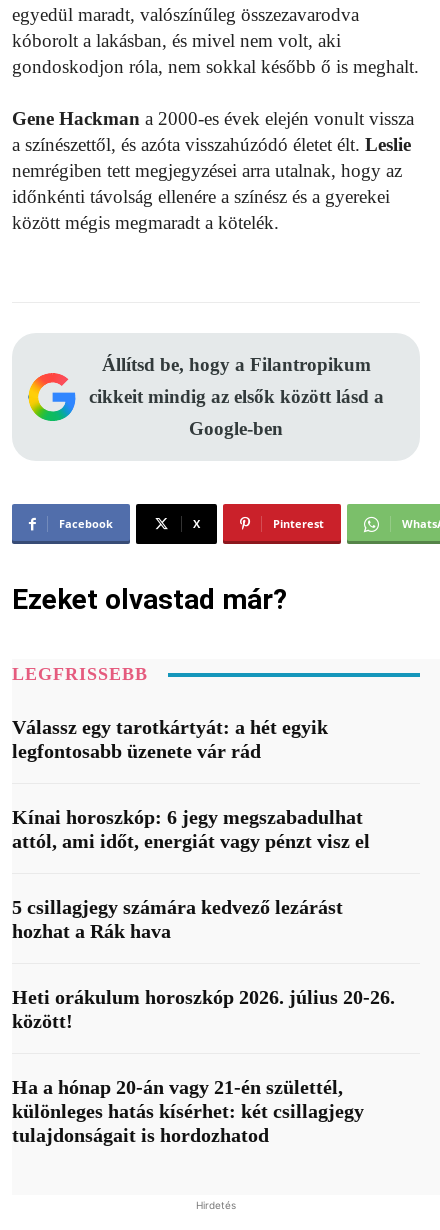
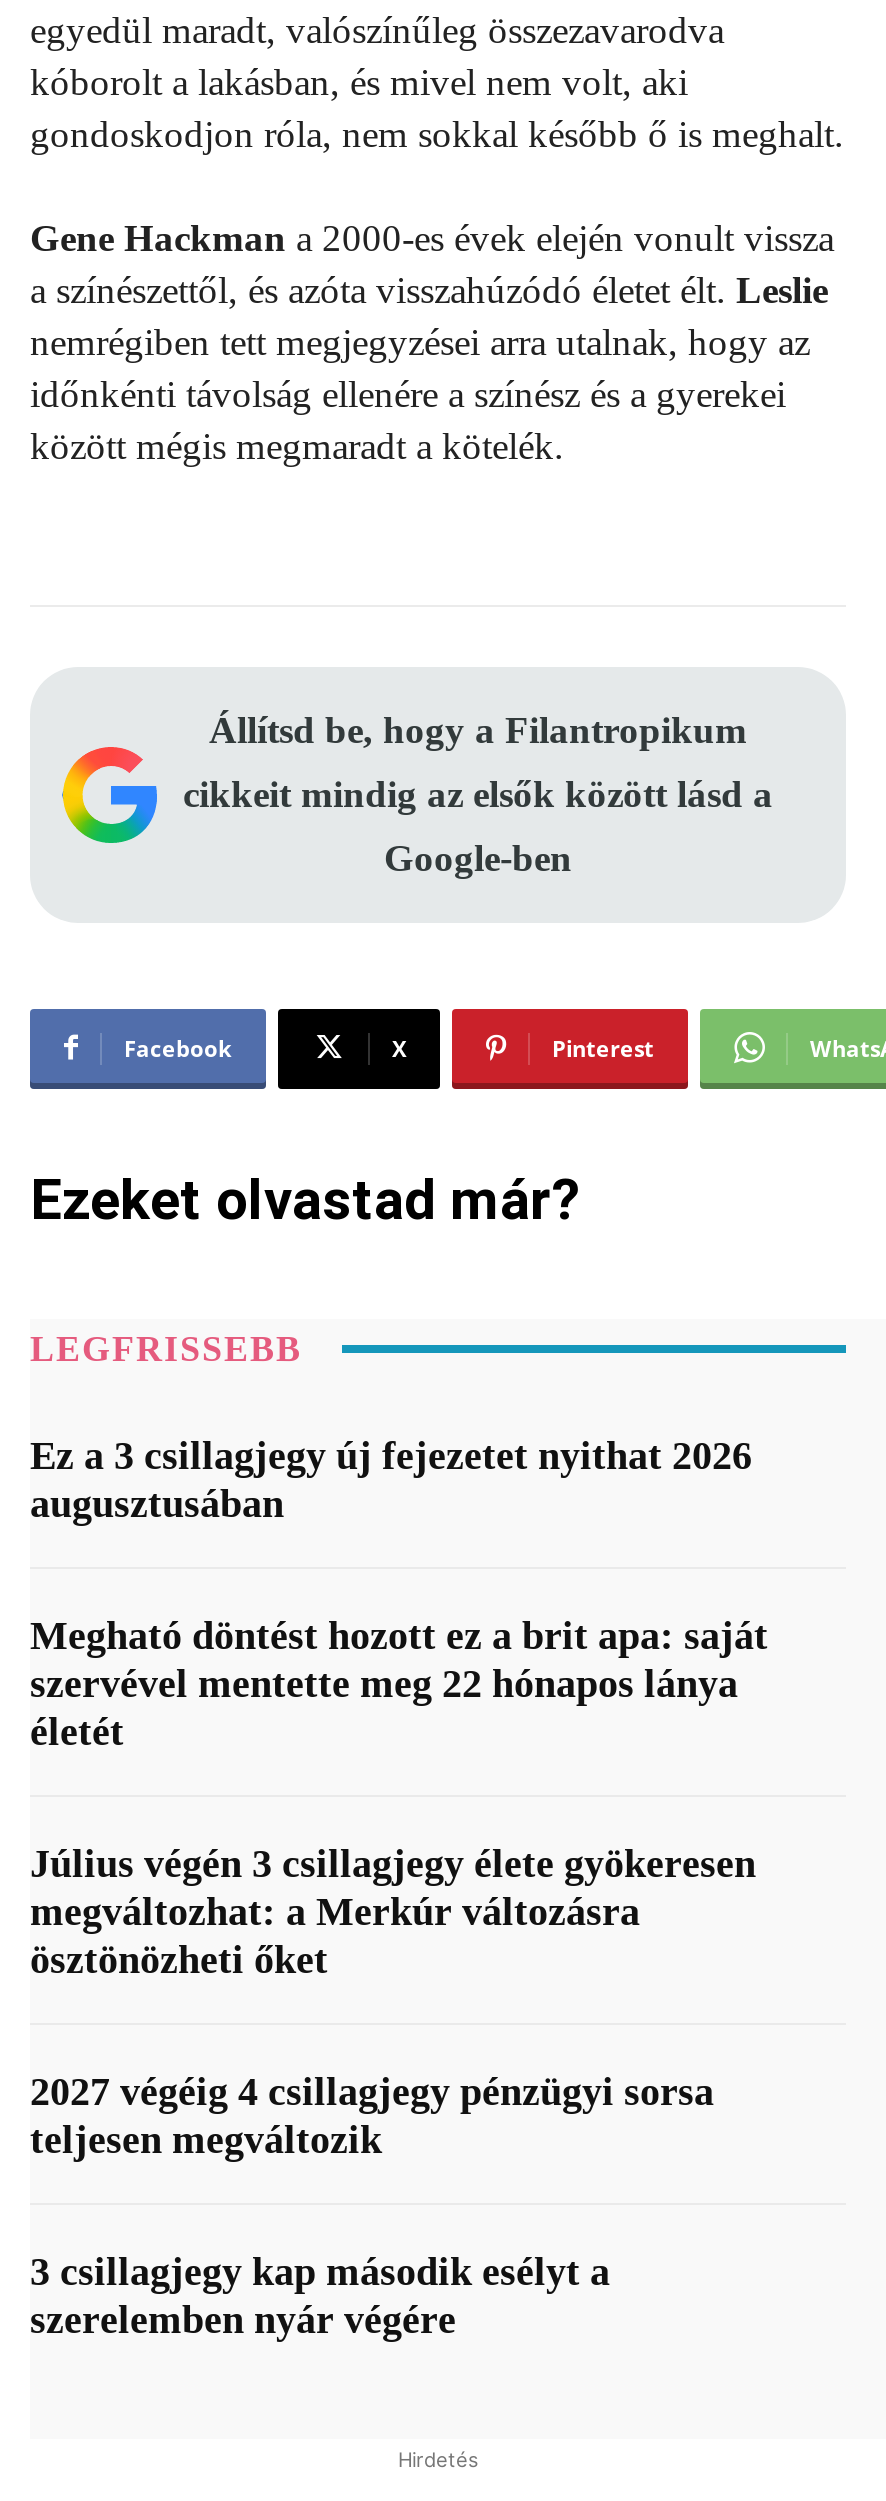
- Válassz egy tarotkártyát: a hét egyik
- legfontosabb üzenete vár rád
+ Ez a 3 csillagjegy új fejezetet nyithat 2026
+ augusztusában

- Kínai horoszkóp: 6 jegy megszabadulhat
- attól, ami időt, energiát vagy pénzt visz el
+ Megható döntést hozott ez a brit apa: saját
+ szervével mentette meg 22 hónapos lánya
+ életét

- 5 csillagjegy számára kedvező lezárást
- hozhat a Rák hava
+ Július végén 3 csillagjegy élete gyökeresen
+ megváltozhat: a Merkúr változásra
+ ösztönözheti őket

- Heti orákulum horoszkóp 2026. július 20-26.
- között!
+ 2027 végéig 4 csillagjegy pénzügyi sorsa
+ teljesen megváltozik

- Ha a hónap 20-án vagy 21-én születtél,
- különleges hatás kísérhet: két csillagjegy
- tulajdonságait is hordozhatod
+ 3 csillagjegy kap második esélyt a
+ szerelemben nyár végére
